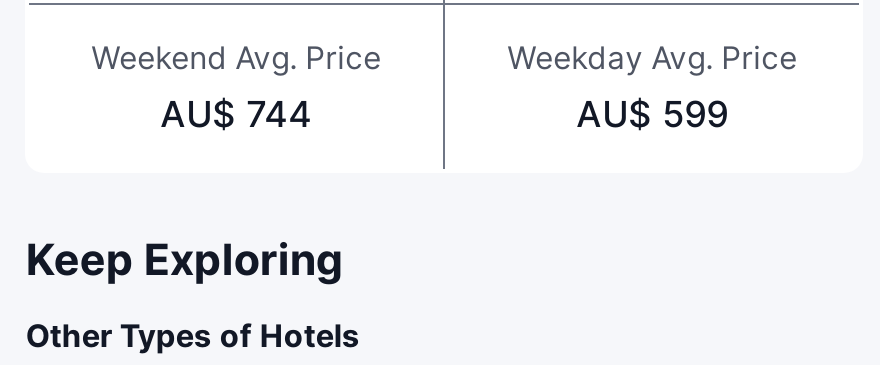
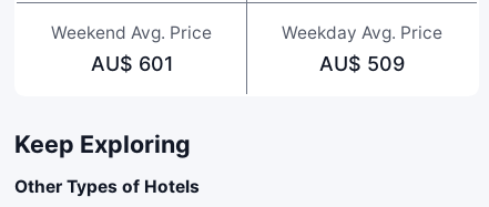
- AU$ 744
+ AU$ 601

- AU$ 599
+ AU$ 509
